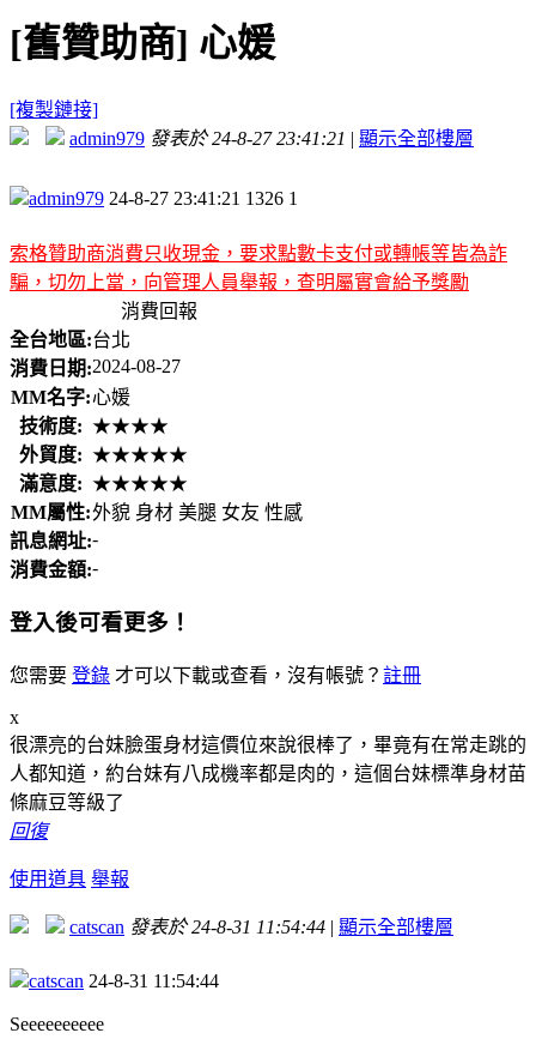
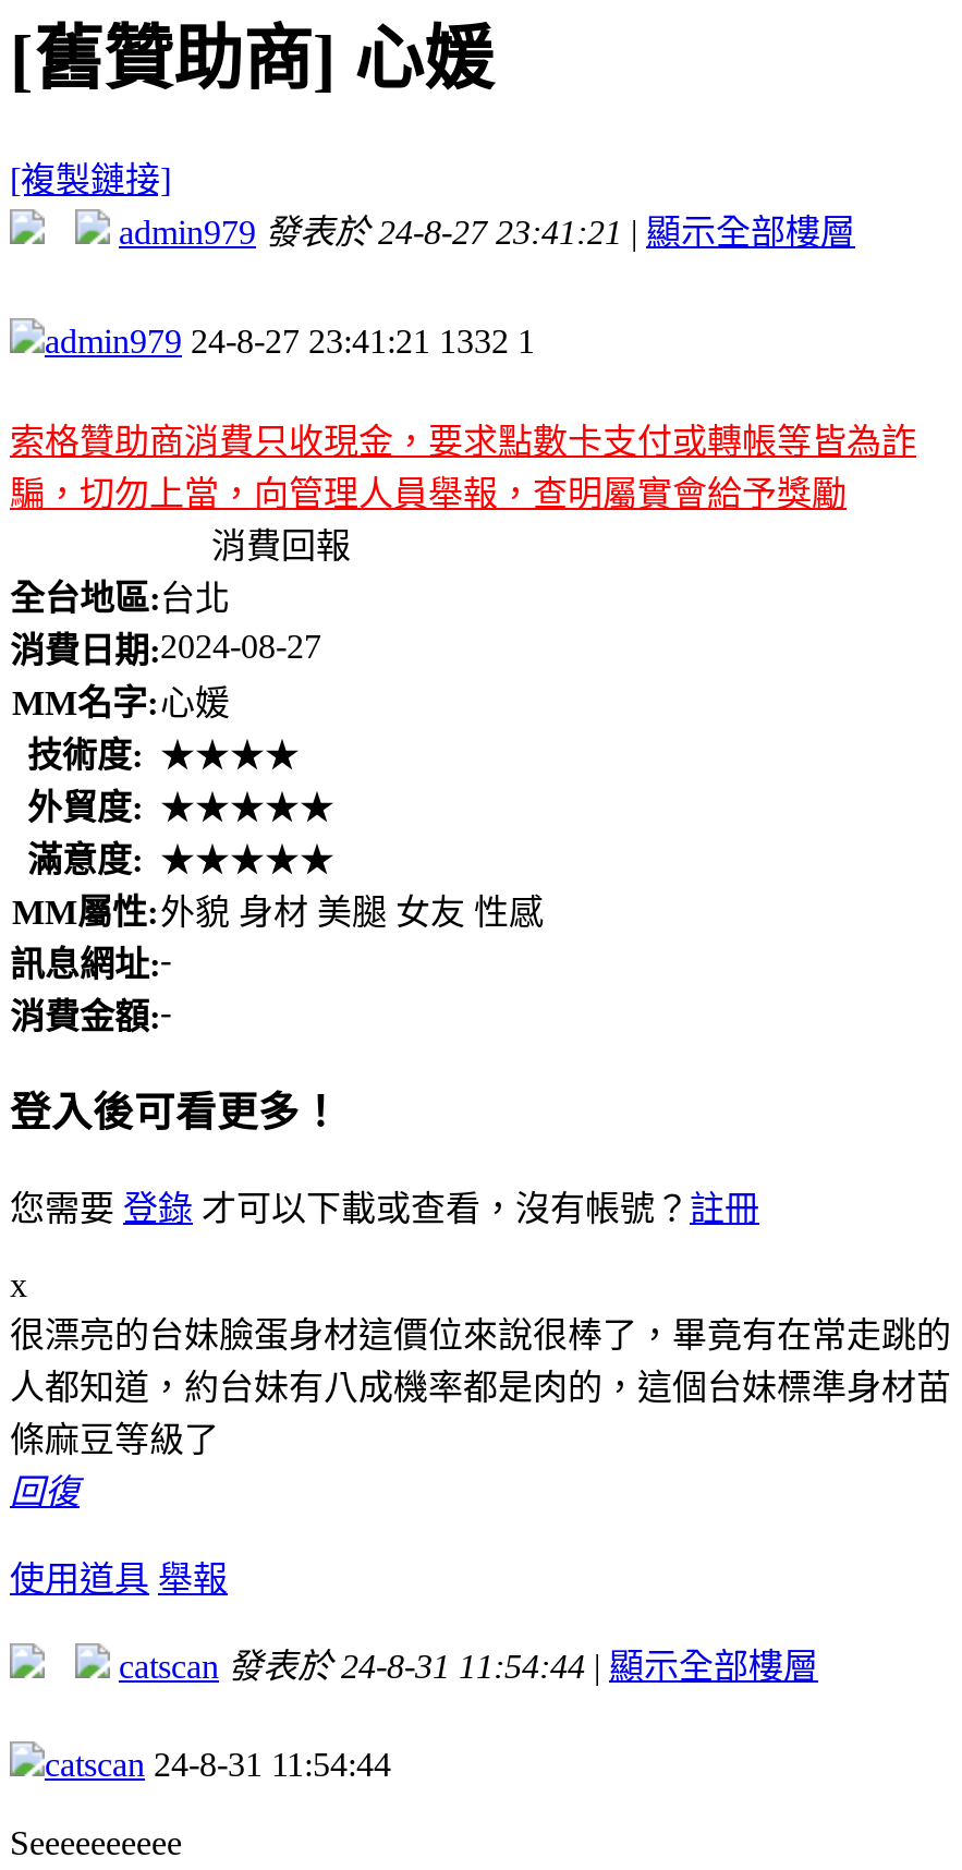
- admin979 24-8-27 23:41:21 1326 1
+ admin979 24-8-27 23:41:21 1332 1
